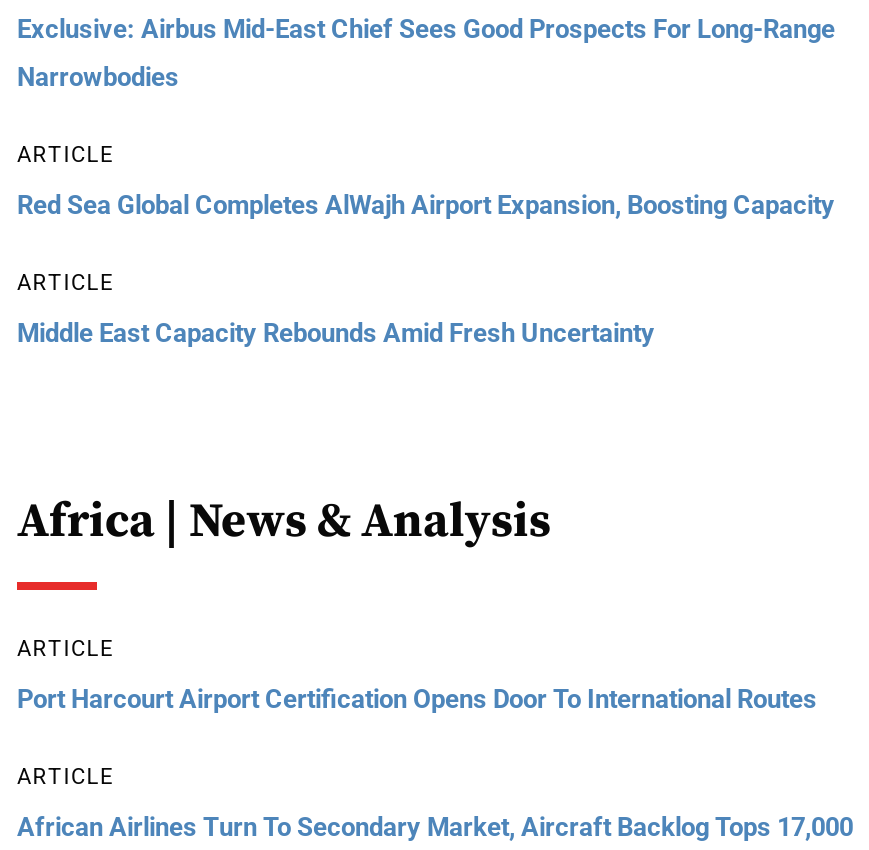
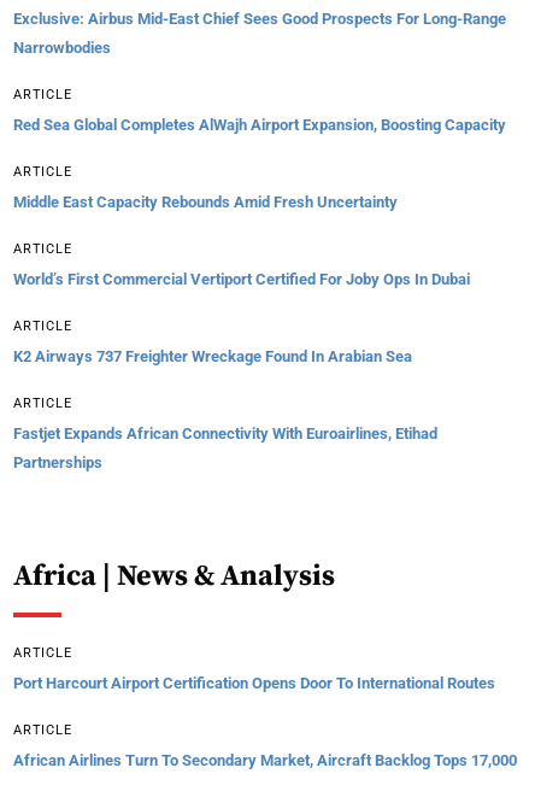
+ ARTICLE
+ World’s First Commercial Vertiport Certified For Joby Ops In Dubai
+ ARTICLE
+ K2 Airways 737 Freighter Wreckage Found In Arabian Sea
+ ARTICLE
+ Fastjet Expands African Connectivity With Euroairlines, Etihad
+ Partnerships
